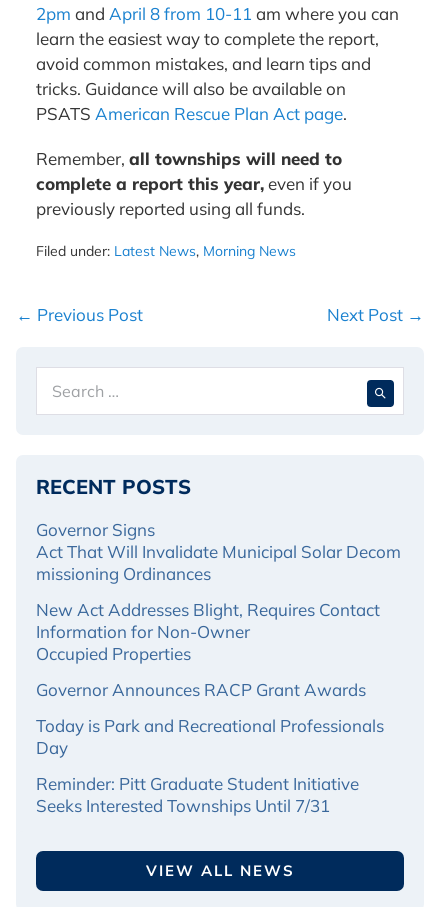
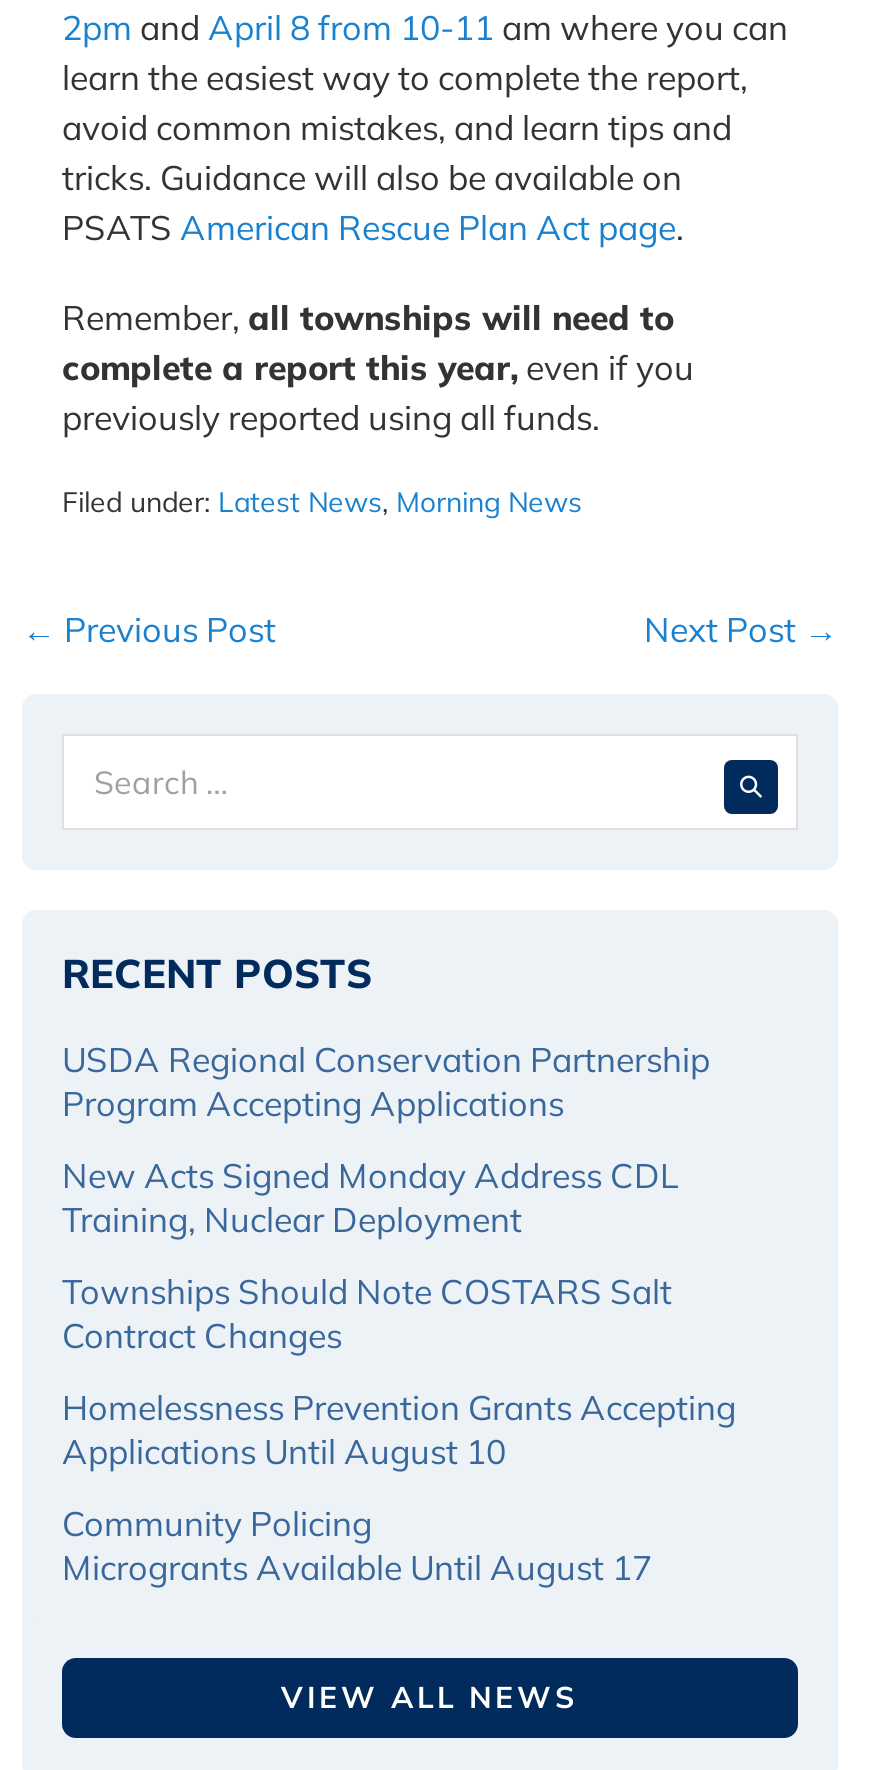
- Governor Signs
- Act That Will Invalidate Municipal Solar Decom
- missioning Ordinances
+ USDA Regional Conservation Partnership
+ Program Accepting Applications

- New Act Addresses Blight, Requires Contact
- Information for Non-Owner
- Occupied Properties
+ New Acts Signed Monday Address CDL
+ Training, Nuclear Deployment

- Governor Announces RACP Grant Awards
+ Townships Should Note COSTARS Salt
+ Contract Changes

- Today is Park and Recreational Professionals
- Day
+ Homelessness Prevention Grants Accepting
+ Applications Until August 10

- Reminder: Pitt Graduate Student Initiative
- Seeks Interested Townships Until 7/31
+ Community Policing
+ Microgrants Available Until August 17
